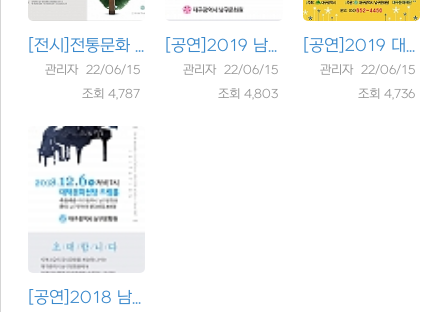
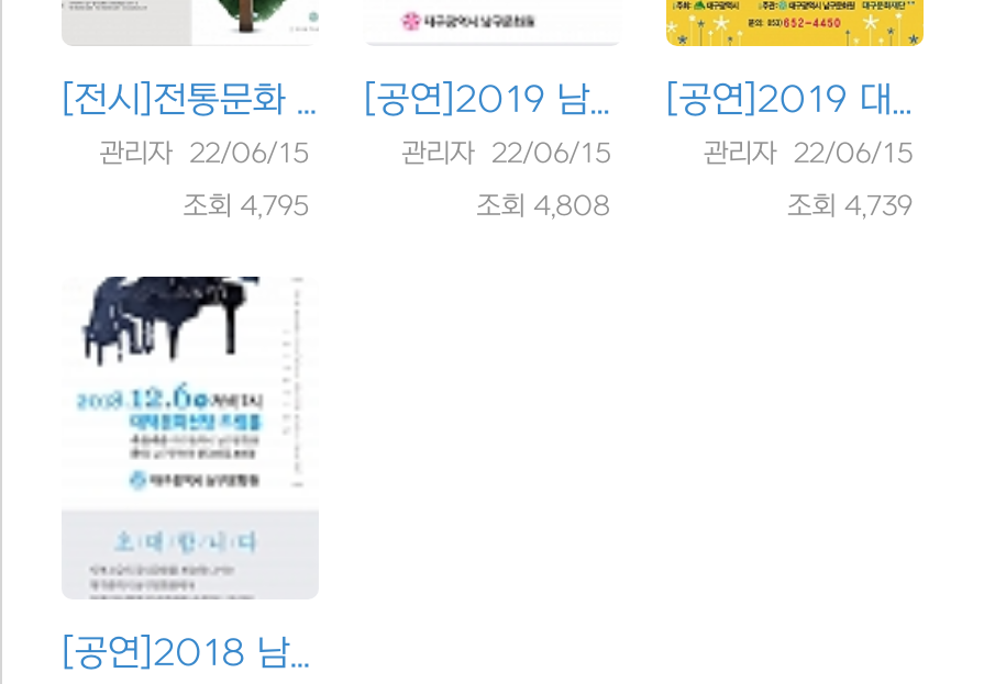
- 조회 4,787
+ 조회 4,795

- 조회 4,803
+ 조회 4,808

- 조회 4,736
+ 조회 4,739
